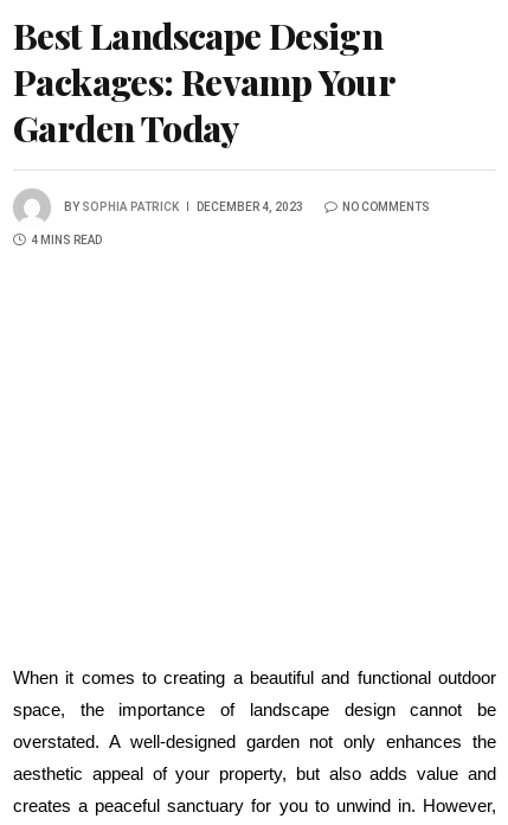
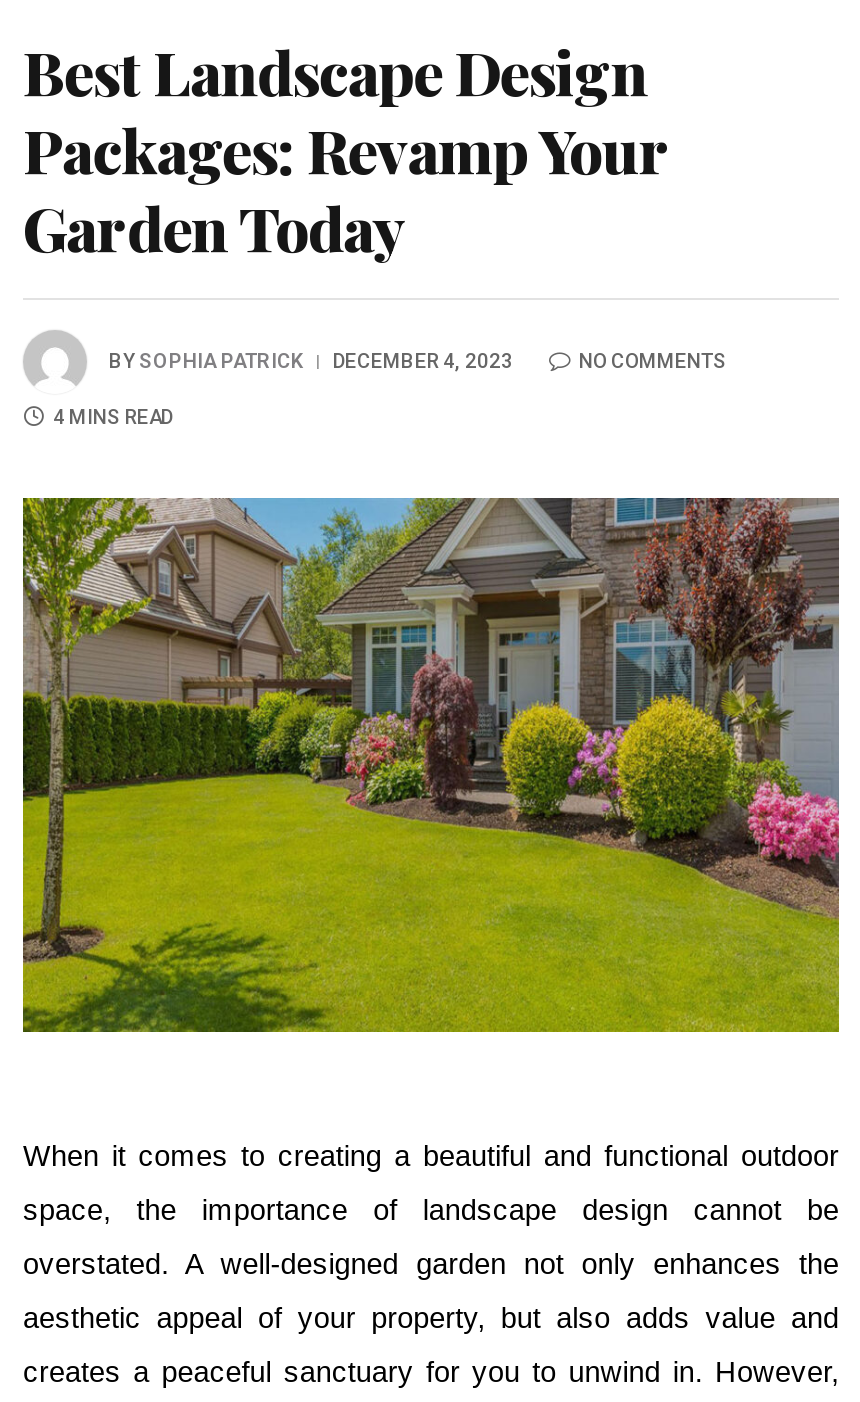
+ [image]
